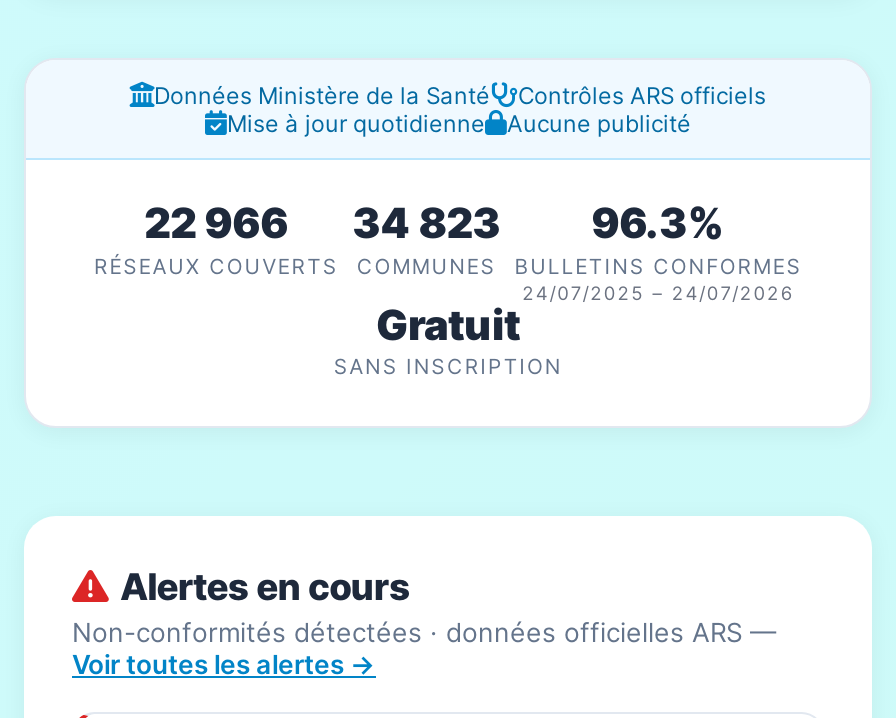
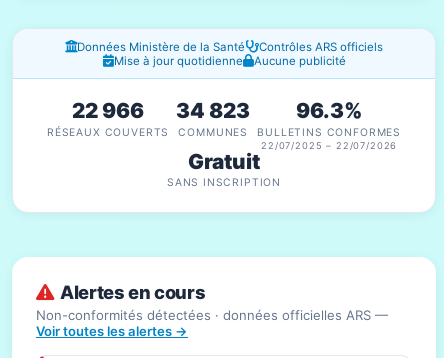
- 24/07/2025 – 24/07/2026
+ 22/07/2025 – 22/07/2026
